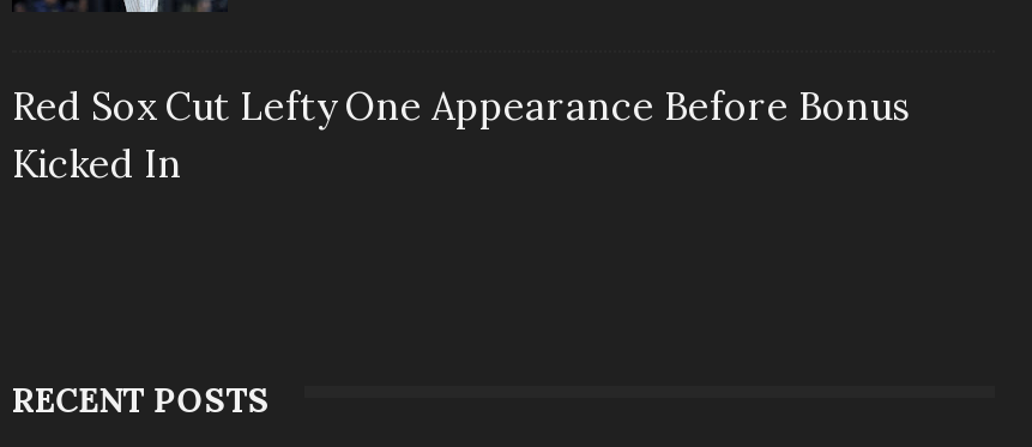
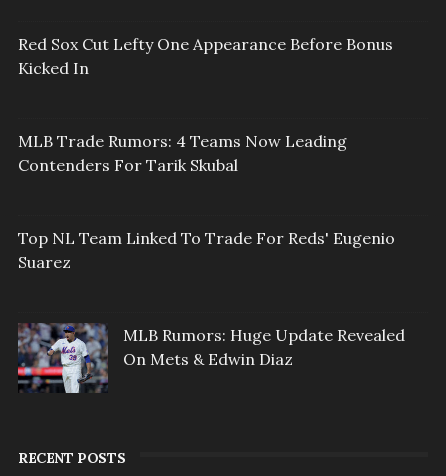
+ [image]
+ MLB Rumors: Huge Update Revealed
+ On Mets & Edwin Diaz

+ MLB Trade Rumors: 4 Teams Now Leading
+ Contenders For Tarik Skubal

+ Top NL Team Linked To Trade For Reds' Eugenio
+ Suarez
